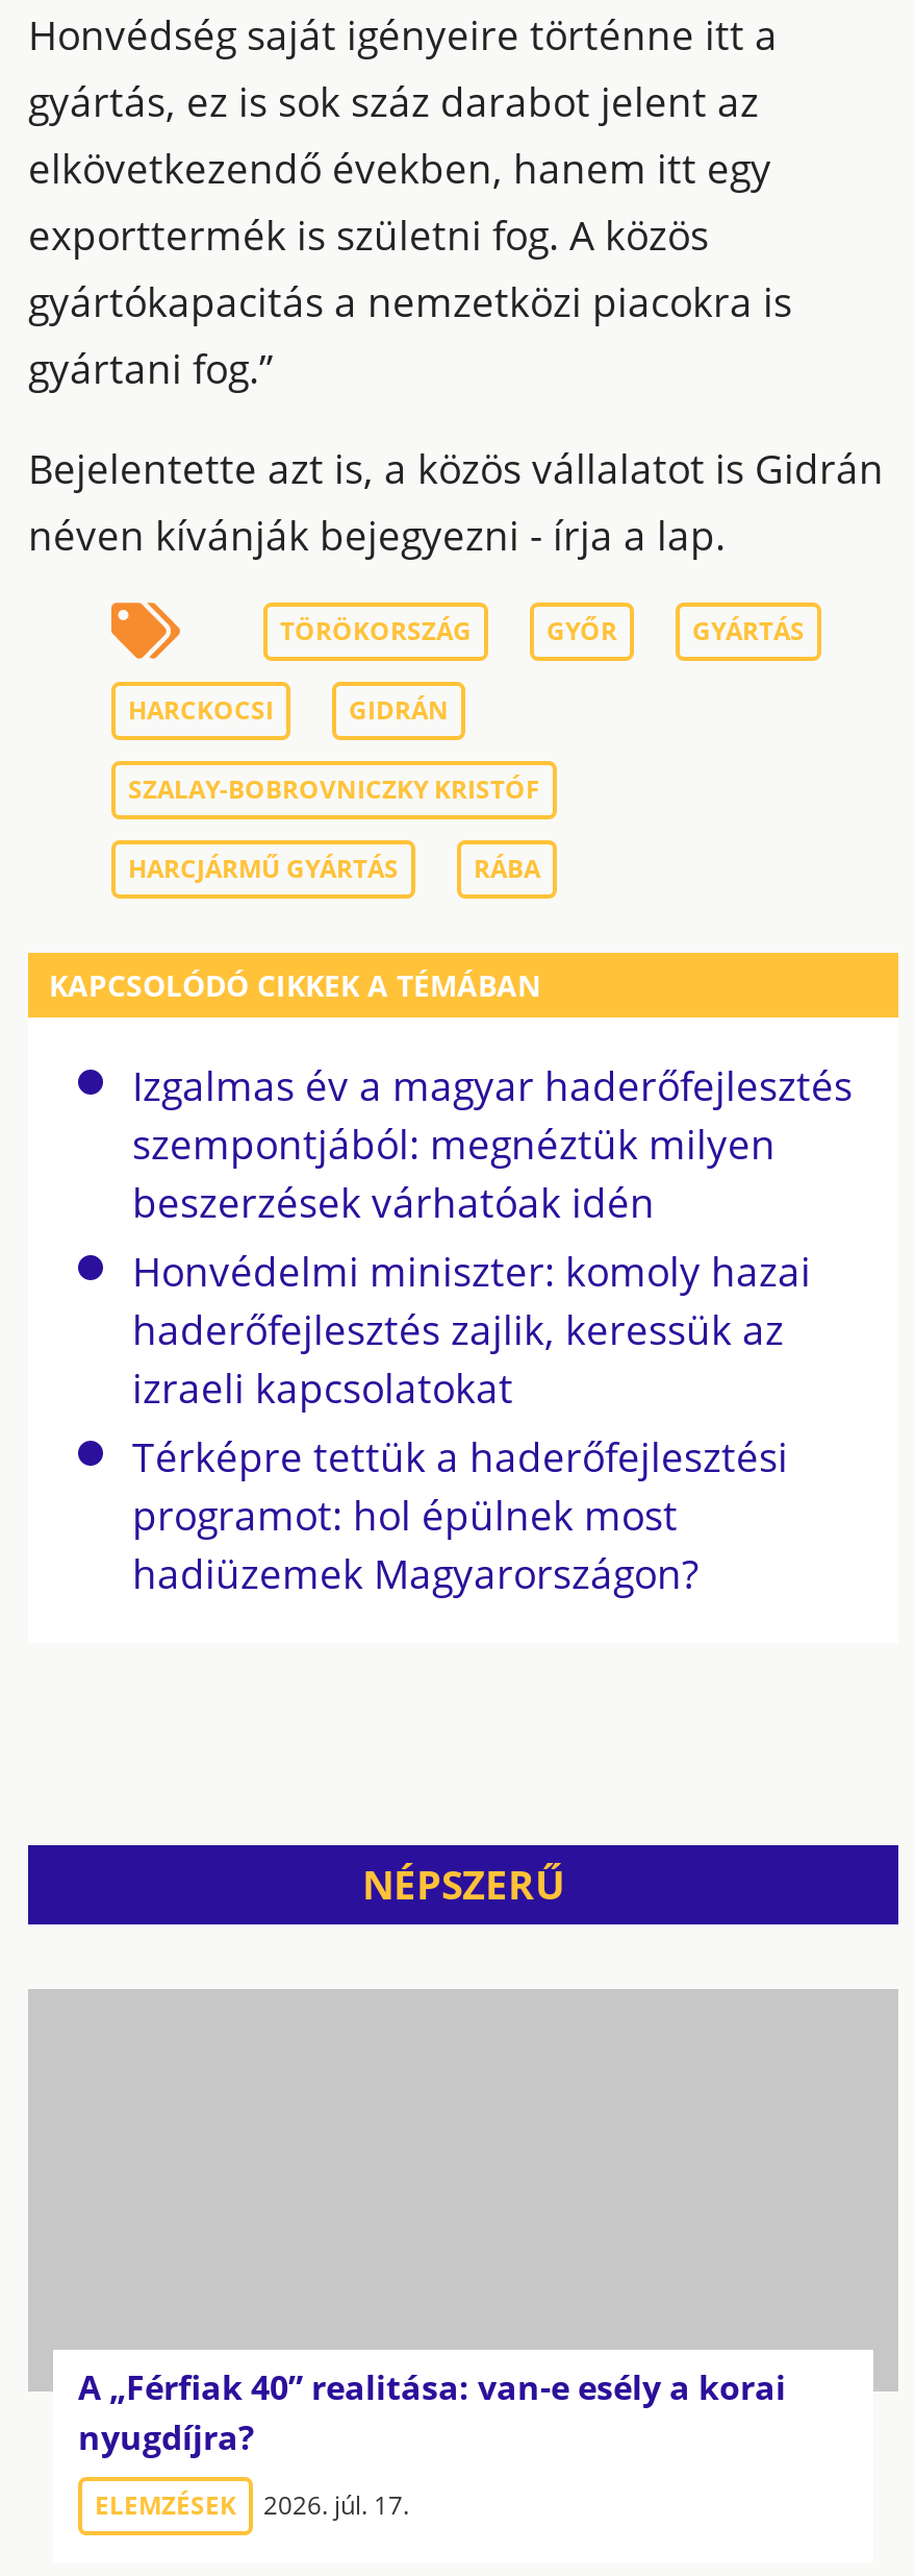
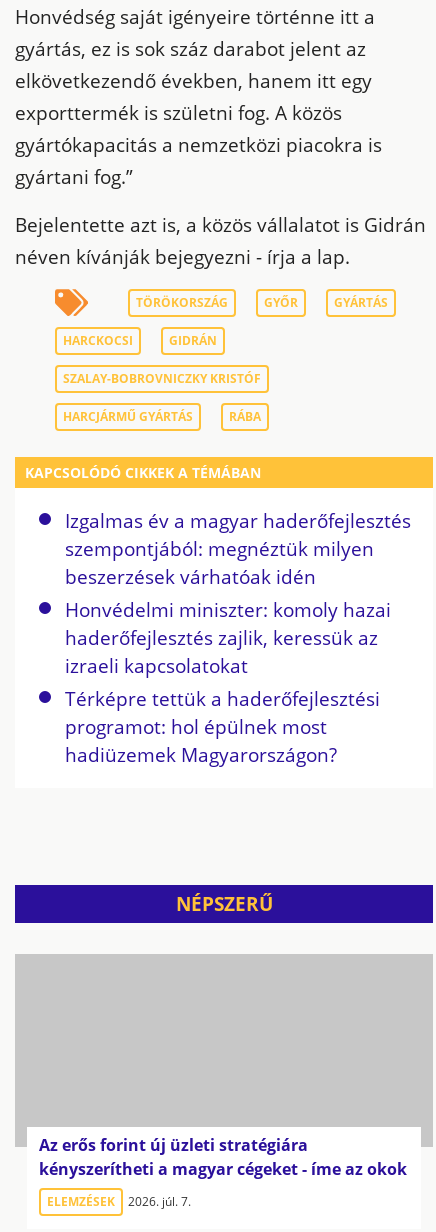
- A „Férfiak 40” realitása: van-e esély a korai
- nyugdíjra?
+ Az erős forint új üzleti stratégiára
+ kényszerítheti a magyar cégeket - íme az okok

- ELEMZÉSEK 2026. júl. 17.
+ ELEMZÉSEK 2026. júl. 7.
